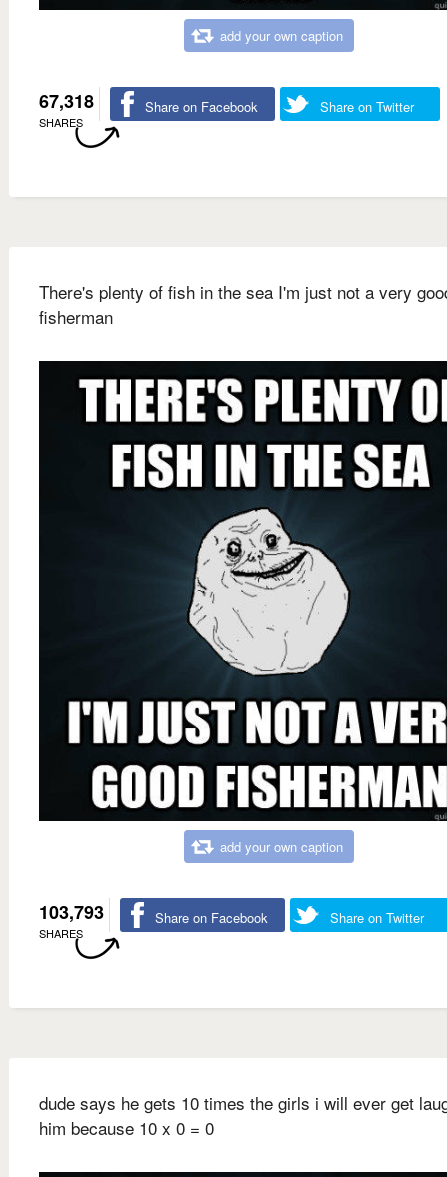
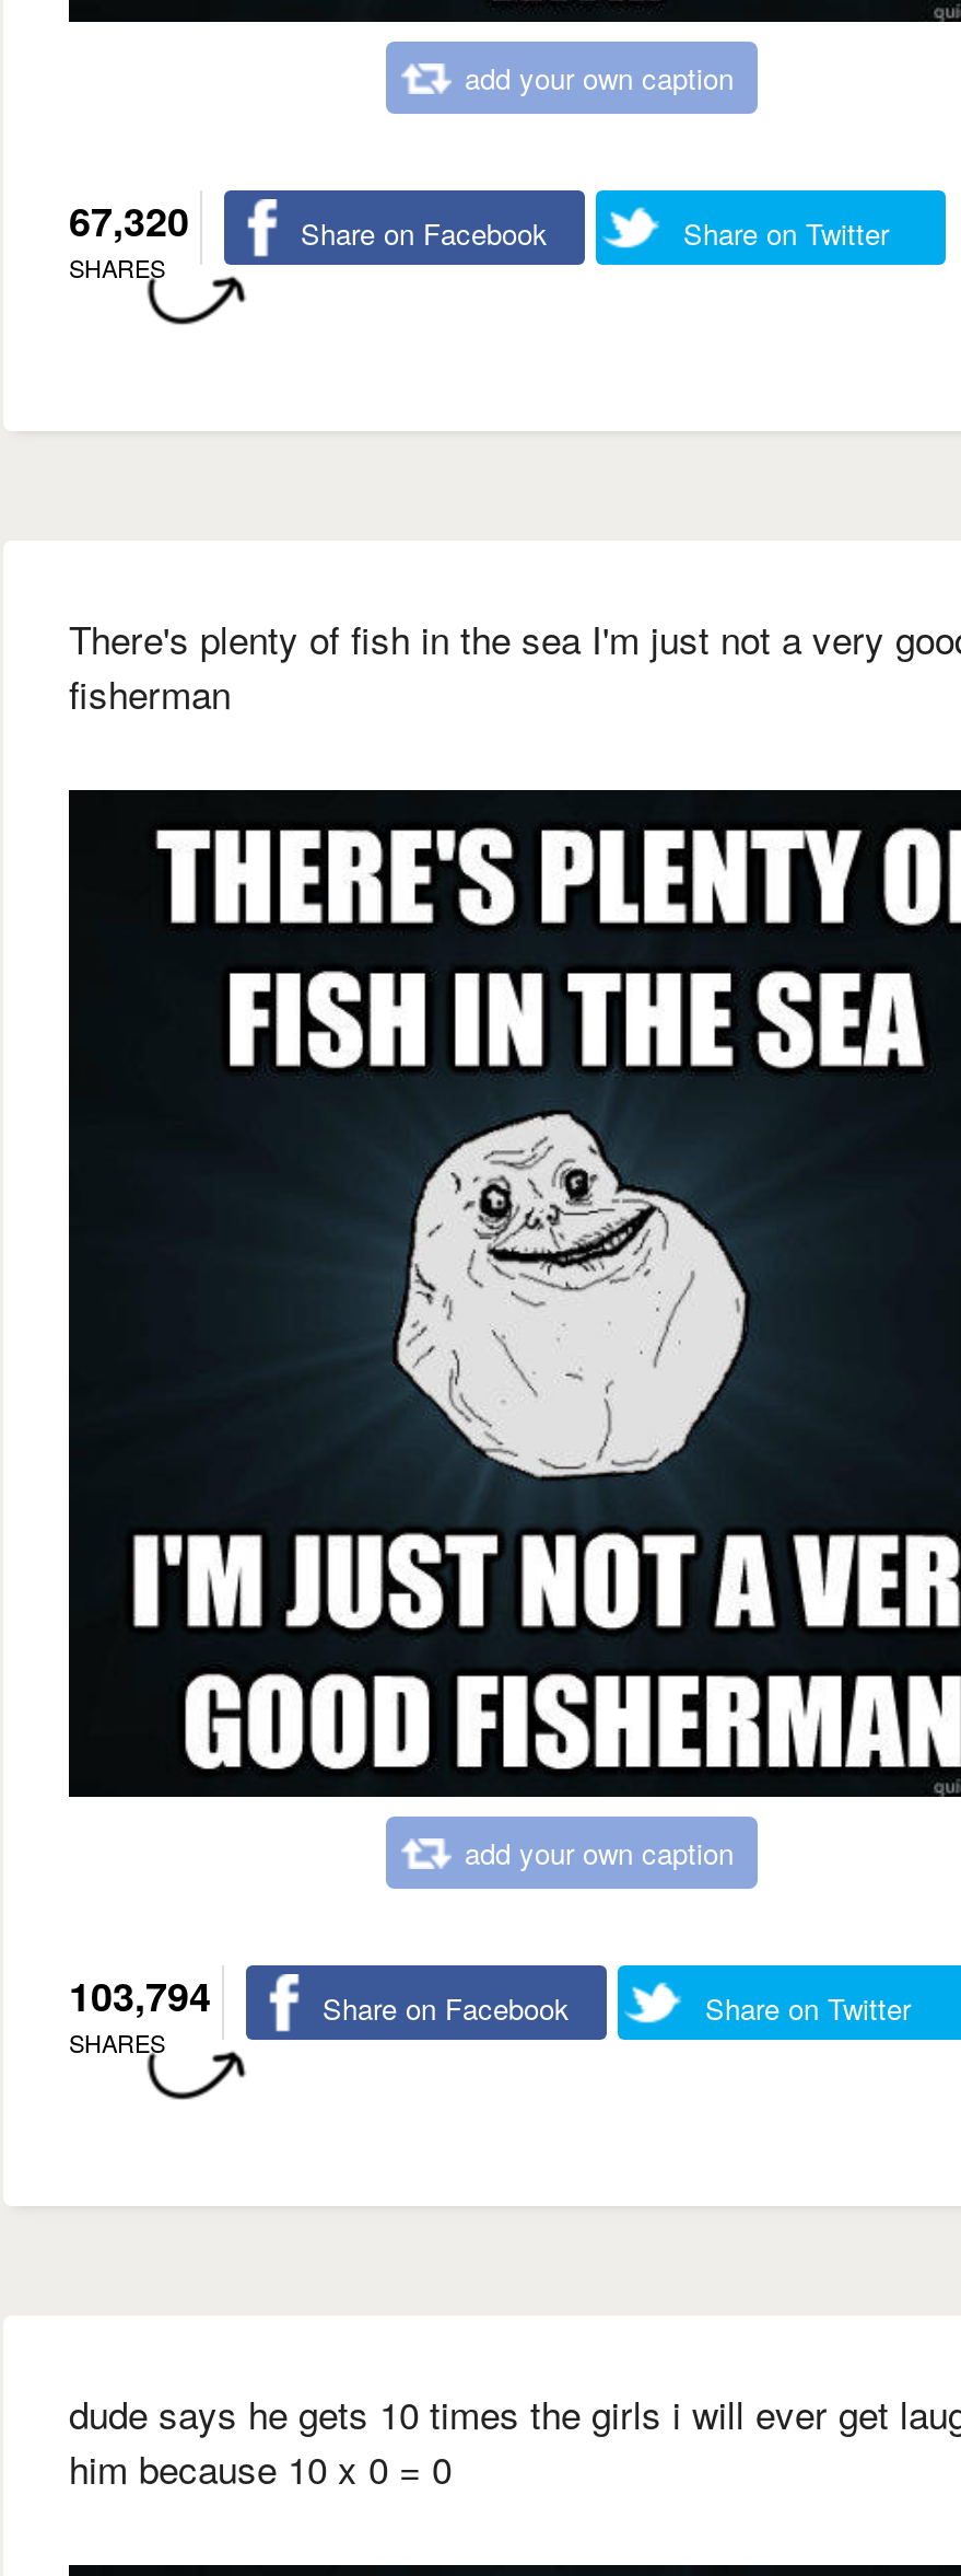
- 67,318
+ 67,320

- 103,793
+ 103,794
